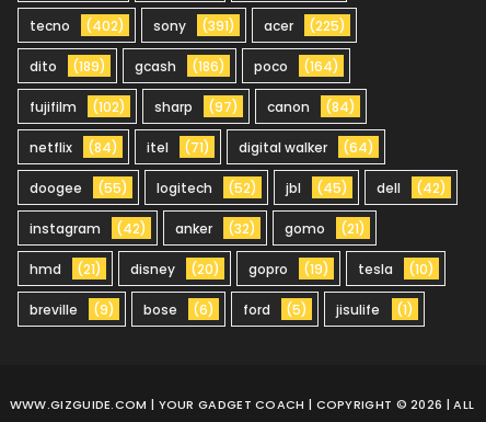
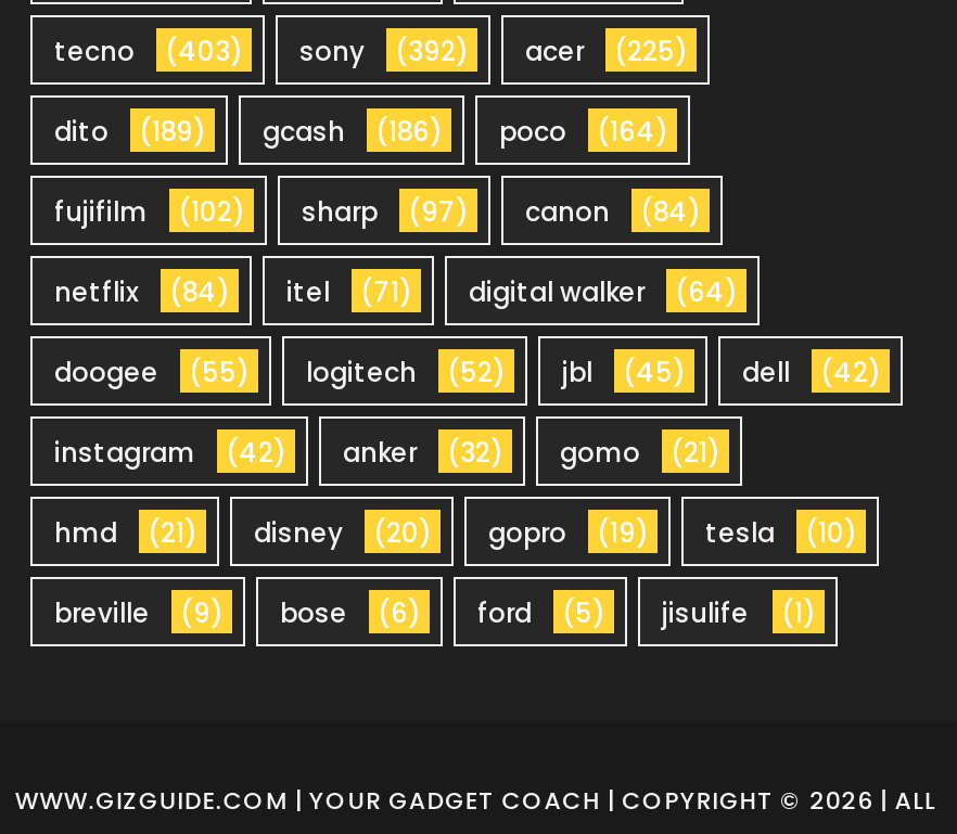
- (402)
+ (403)

- (391)
+ (392)
